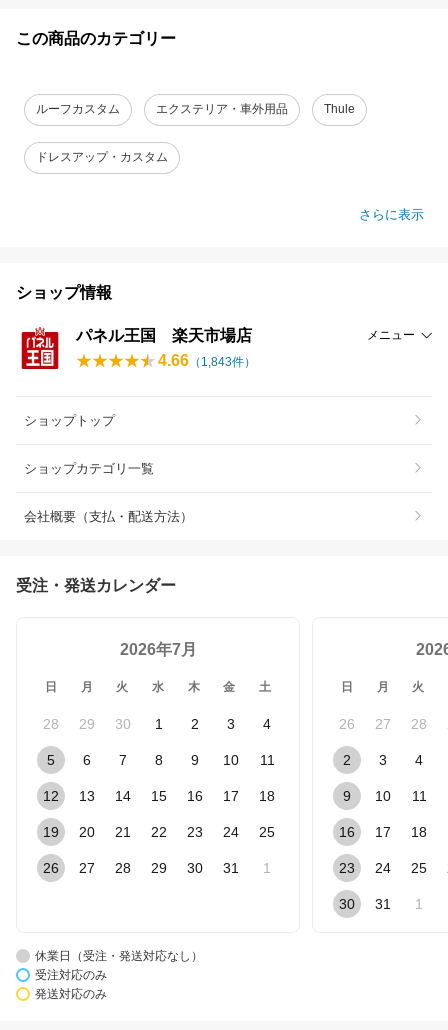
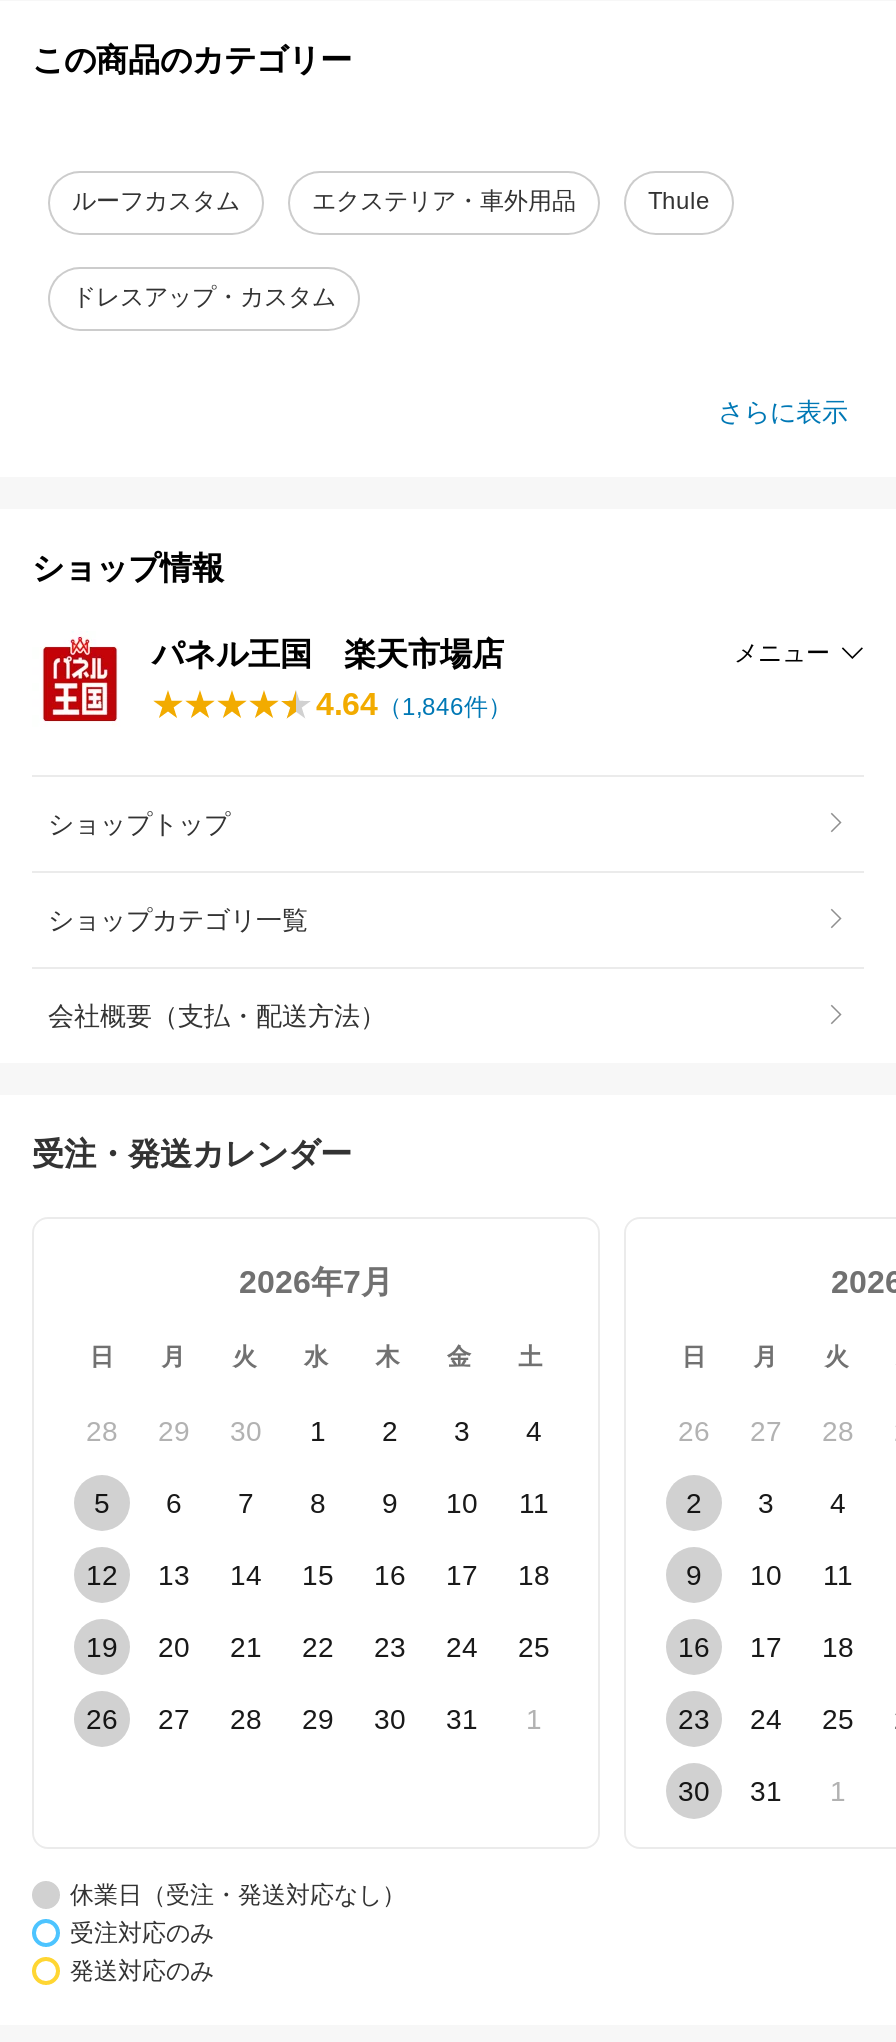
- 4.66（1,843件）
+ 4.64（1,846件）
